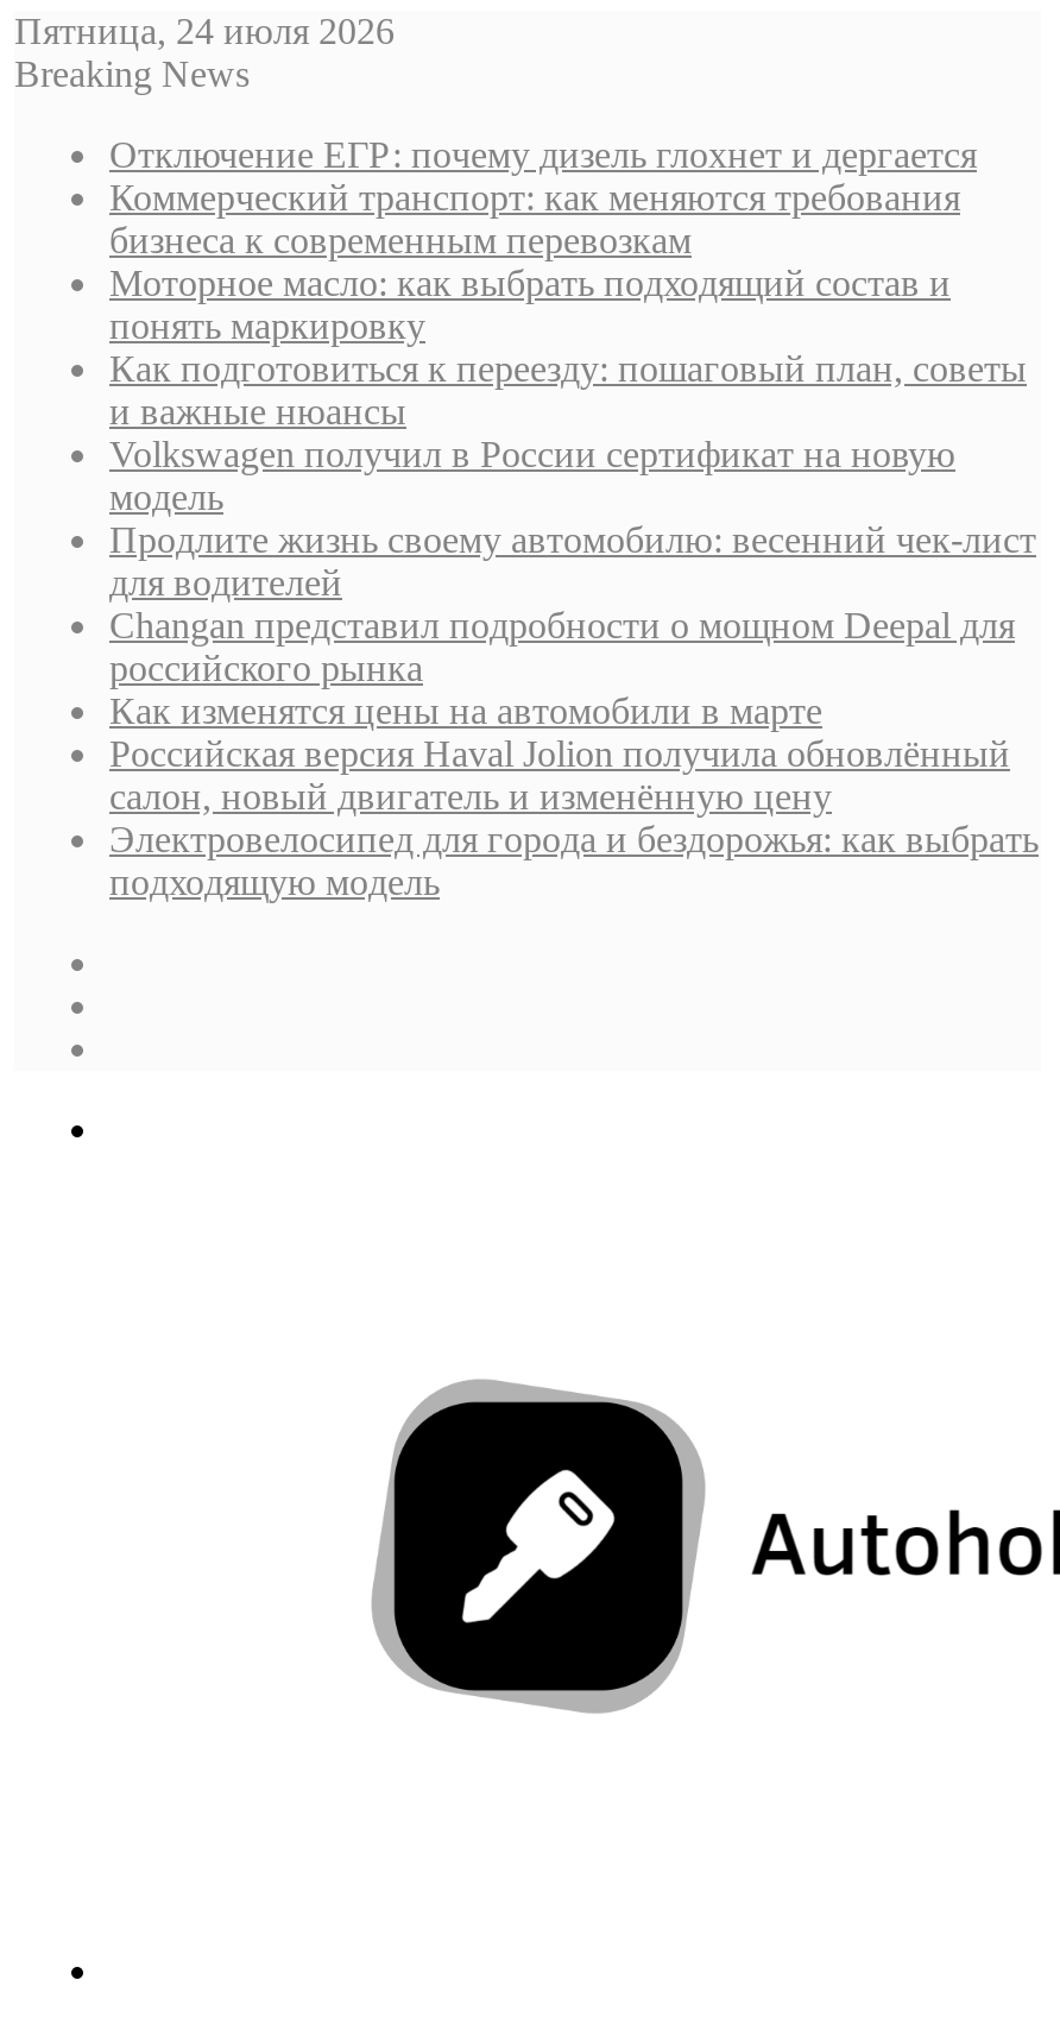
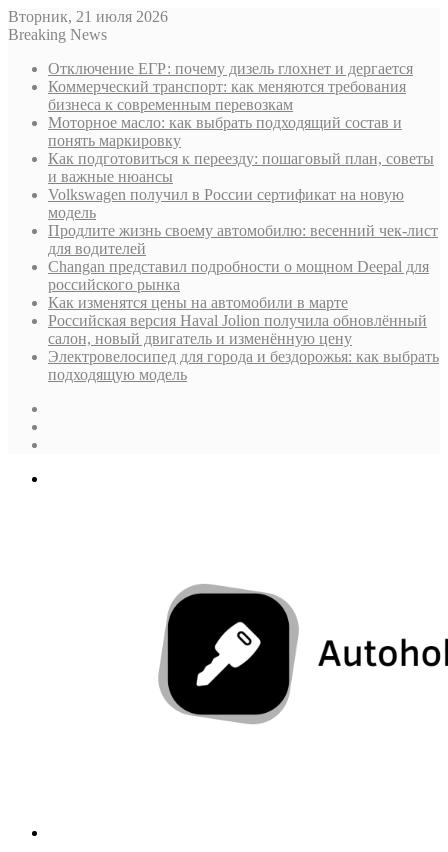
- Пятница, 24 июля 2026
+ Вторник, 21 июля 2026
